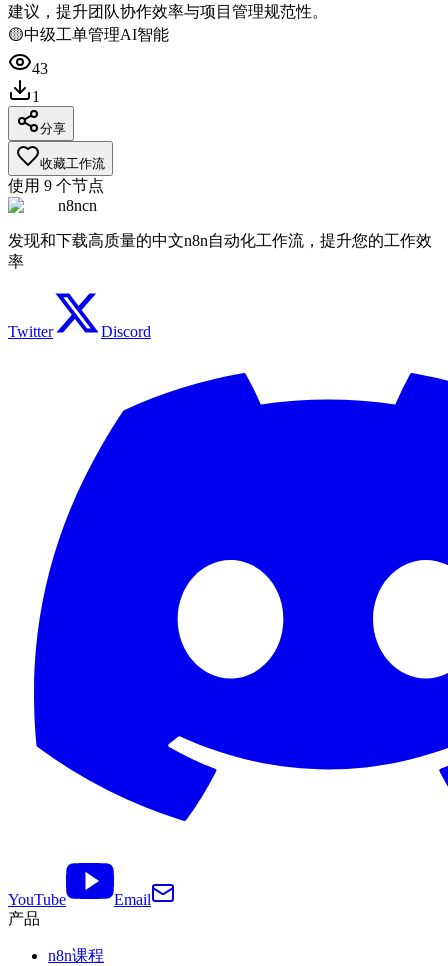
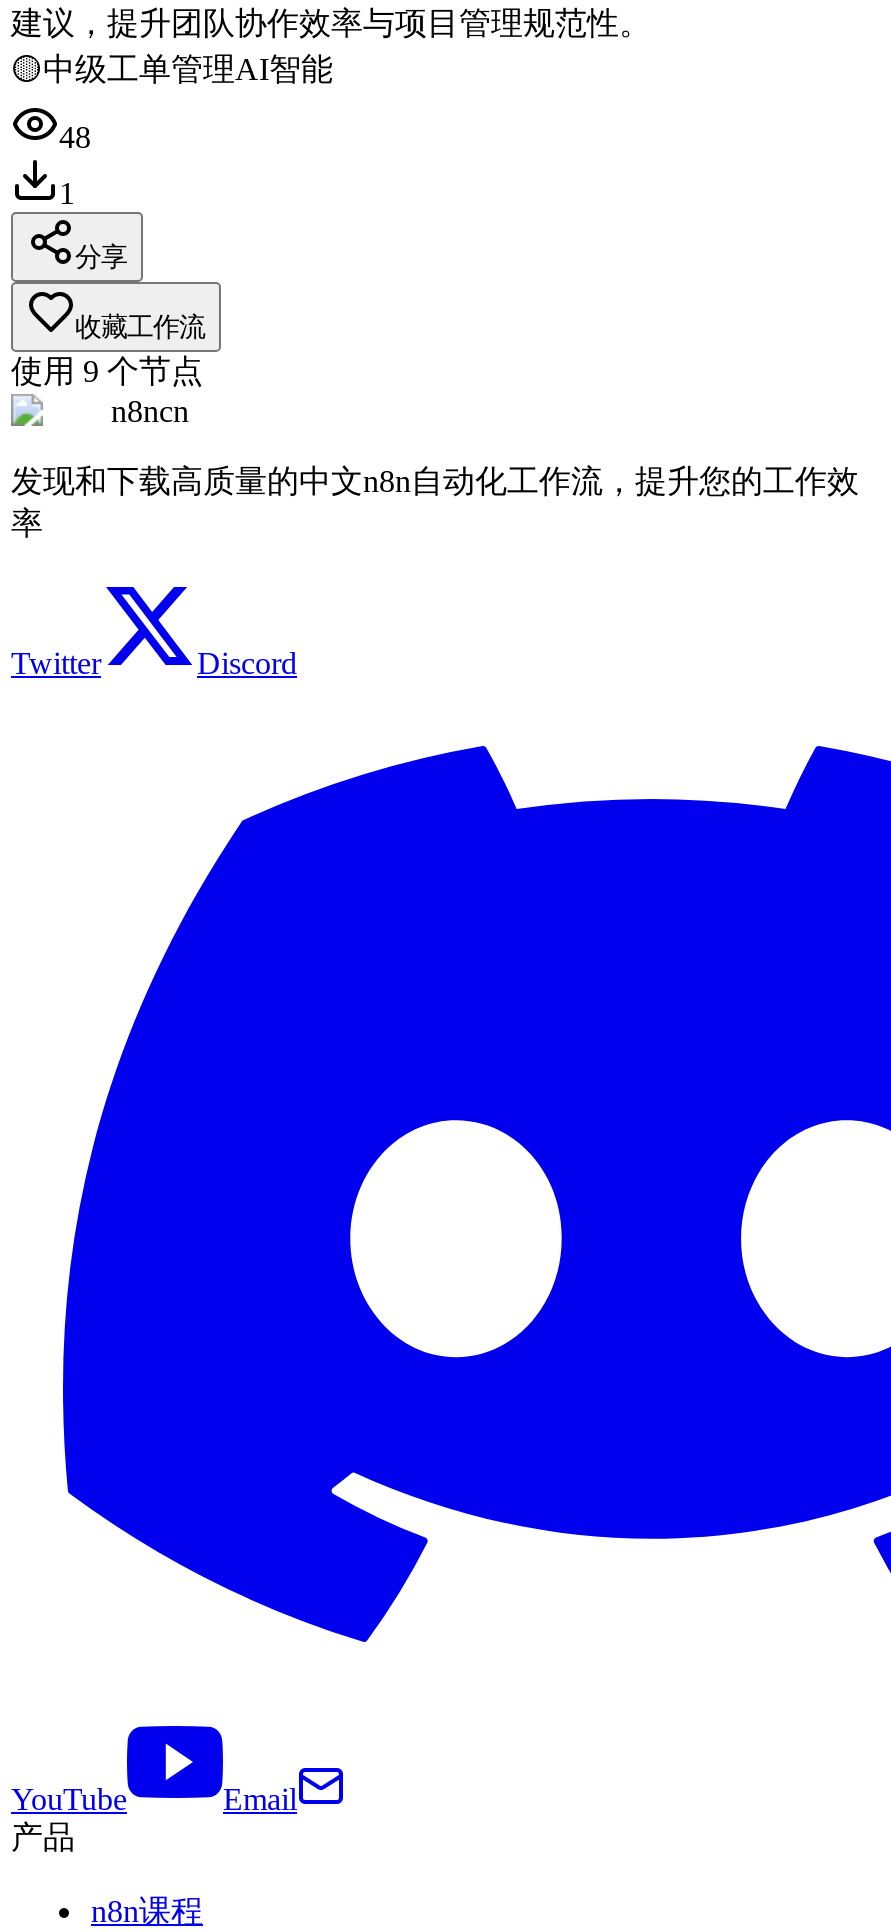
- 43
+ 48
